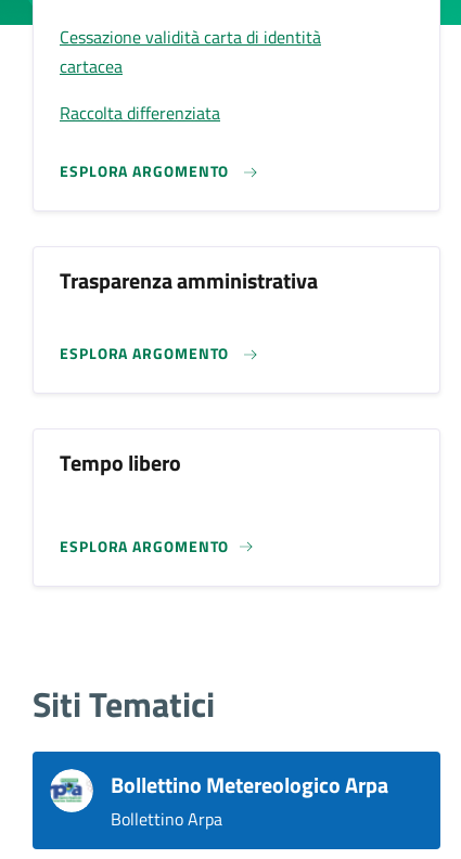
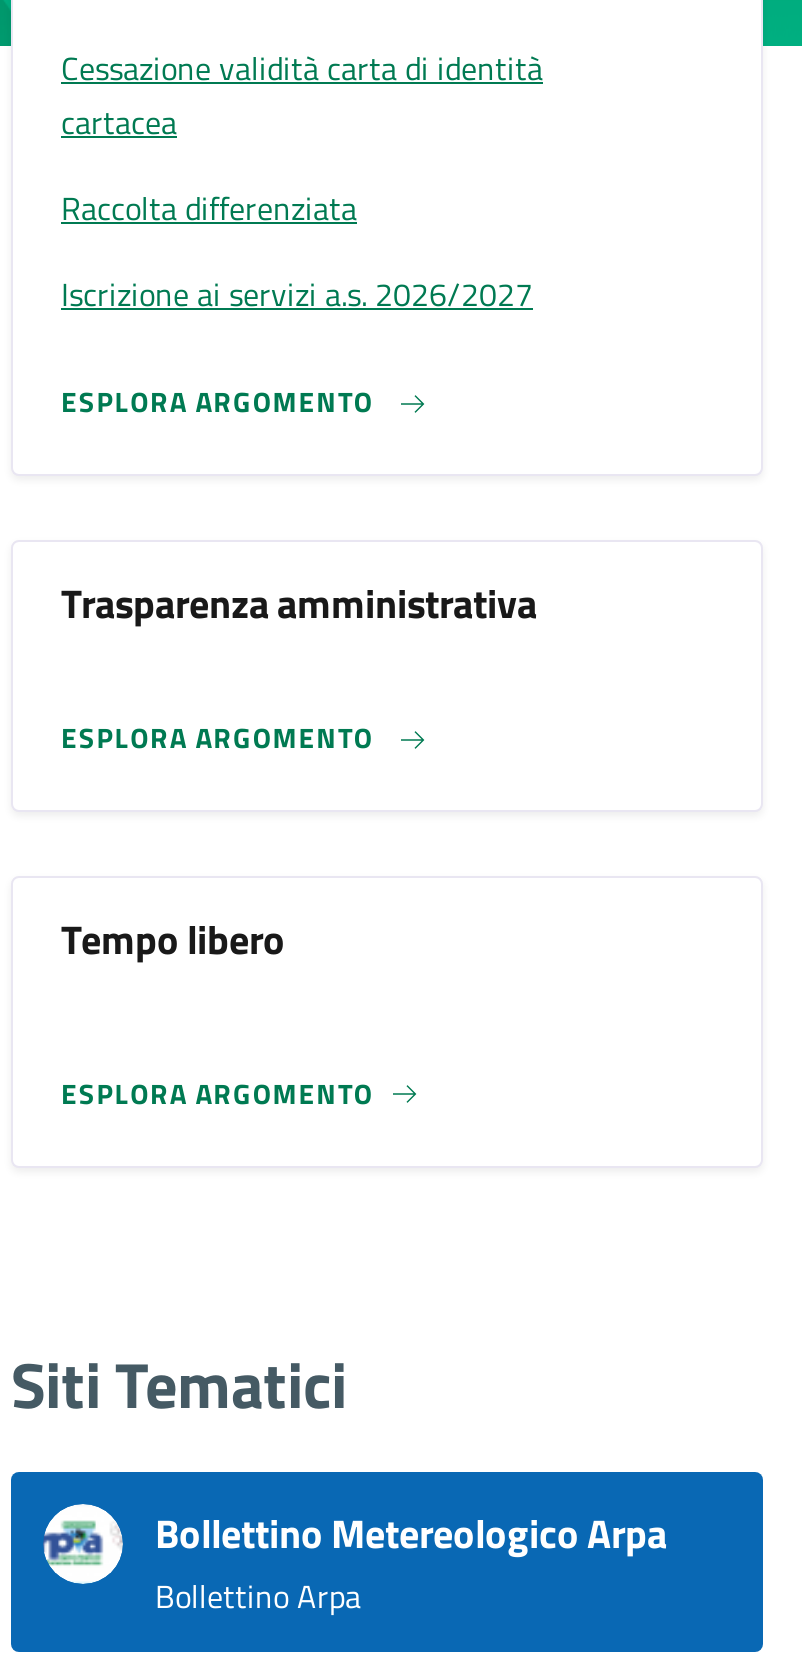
+ Iscrizione ai servizi a.s. 2026/2027
